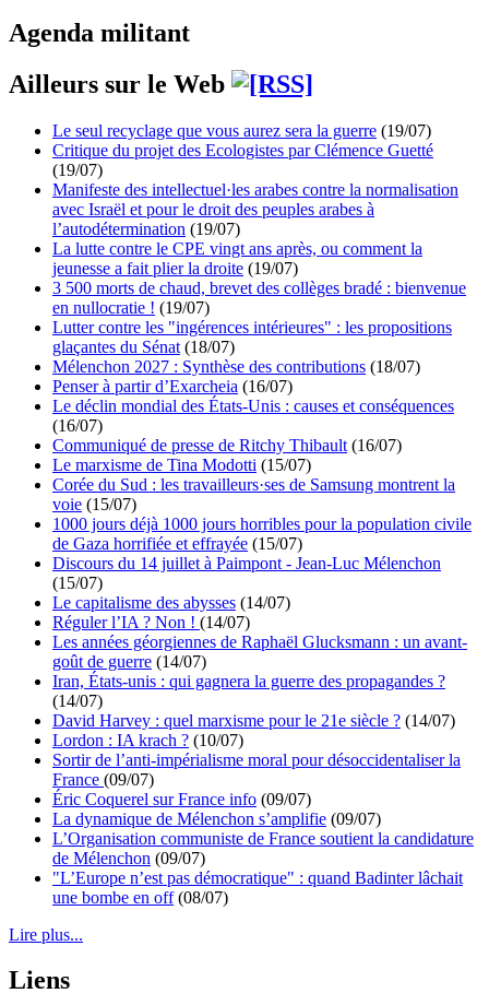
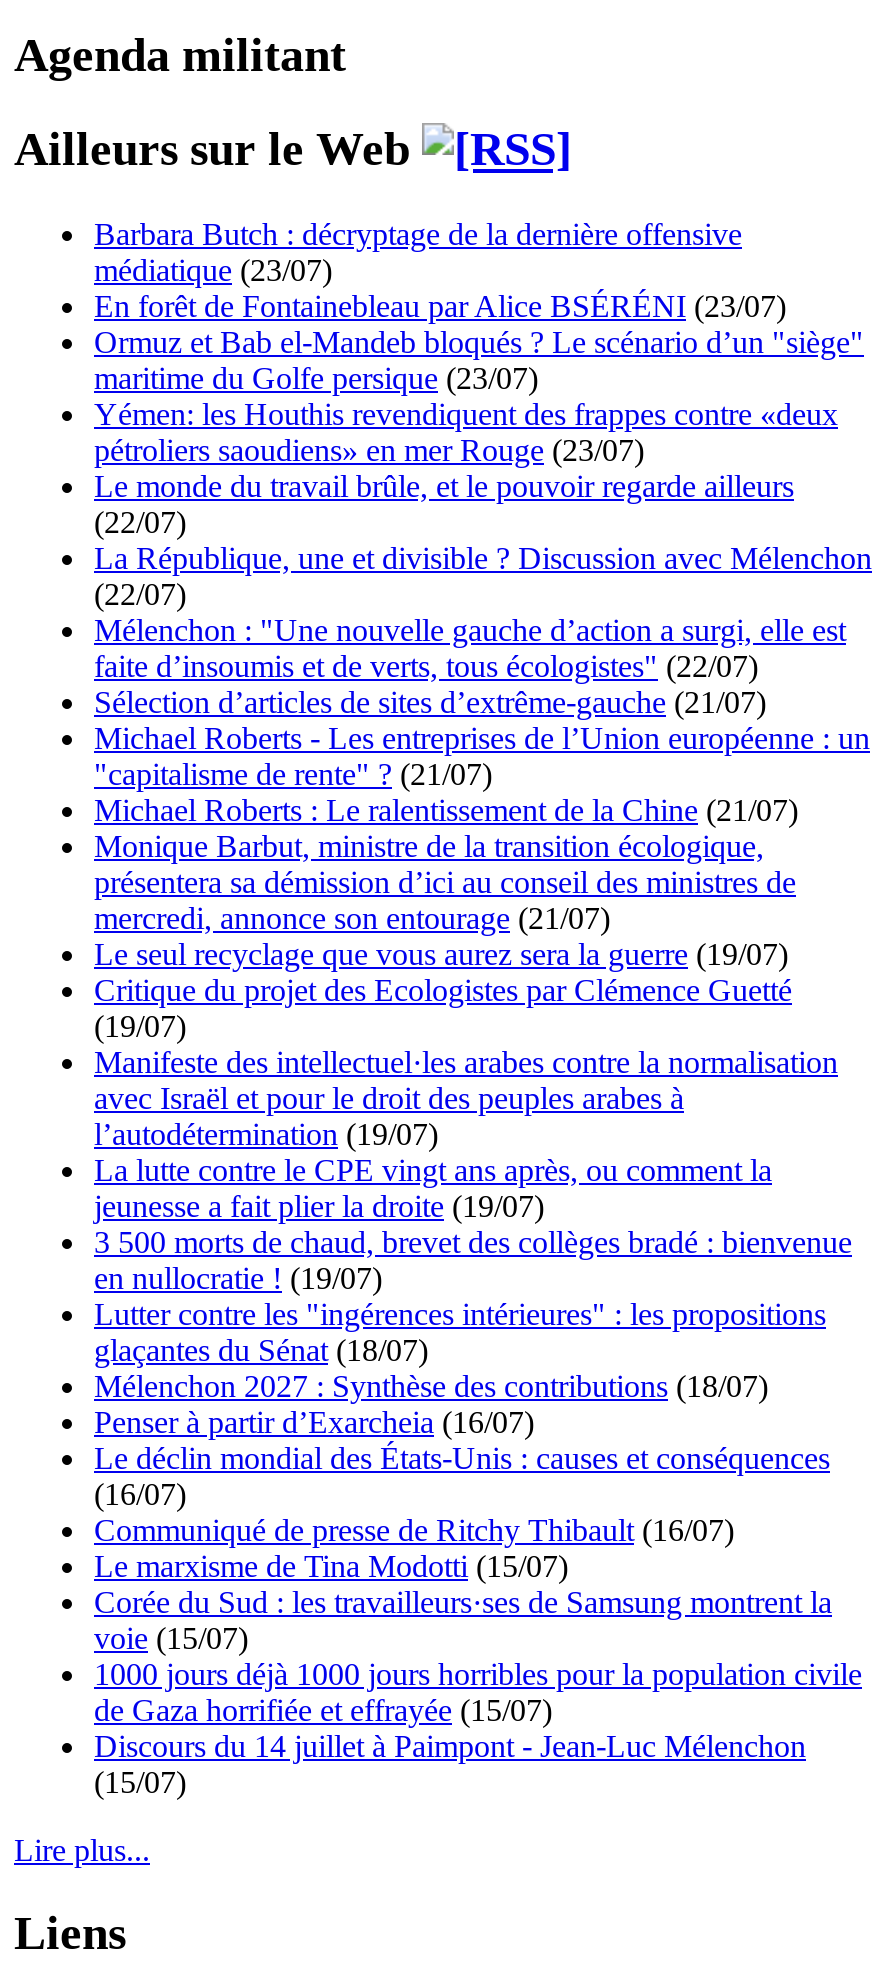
+ Barbara Butch : décryptage de la dernière offensive
+ médiatique (23/07)
+ En forêt de Fontainebleau par Alice BSÉRÉNI (23/07)
+ Ormuz et Bab el-Mandeb bloqués ? Le scénario d’un "siège"
+ maritime du Golfe persique (23/07)
+ Yémen: les Houthis revendiquent des frappes contre «deux
+ pétroliers saoudiens» en mer Rouge (23/07)
+ Le monde du travail brûle, et le pouvoir regarde ailleurs
+ (22/07)
+ La République, une et divisible ? Discussion avec Mélenchon
+ (22/07)
+ Mélenchon : "Une nouvelle gauche d’action a surgi, elle est
+ faite d’insoumis et de verts, tous écologistes" (22/07)
+ Sélection d’articles de sites d’extrême-gauche (21/07)
+ Michael Roberts - Les entreprises de l’Union européenne : un
+ "capitalisme de rente" ? (21/07)
+ Michael Roberts : Le ralentissement de la Chine (21/07)
+ Monique Barbut, ministre de la transition écologique,
+ présentera sa démission d’ici au conseil des ministres de
+ mercredi, annonce son entourage (21/07)

moved down: Le seul recyclage que vous aurez sera la guerre (19/07) | Critique du projet des Ecologistes par Clémence Guetté | (19/07) | ... | Discours du 14 juillet à Paimpont - Jean-Luc Mélenchon | (15/07)

- Le capitalisme des abysses (14/07)
- Réguler l’IA ? Non ! (14/07)
- Les années géorgiennes de Raphaël Glucksmann : un avant-
- goût de guerre (14/07)
- Iran, États-unis : qui gagnera la guerre des propagandes ?
- (14/07)
- David Harvey : quel marxisme pour le 21e siècle ? (14/07)
- Lordon : IA krach ? (10/07)
- Sortir de l’anti-impérialisme moral pour désoccidentaliser la
- France (09/07)
- Éric Coquerel sur France info (09/07)
- La dynamique de Mélenchon s’amplifie (09/07)
- L’Organisation communiste de France soutient la candidature
- de Mélenchon (09/07)
- "L’Europe n’est pas démocratique" : quand Badinter lâchait
- une bombe en off (08/07)
